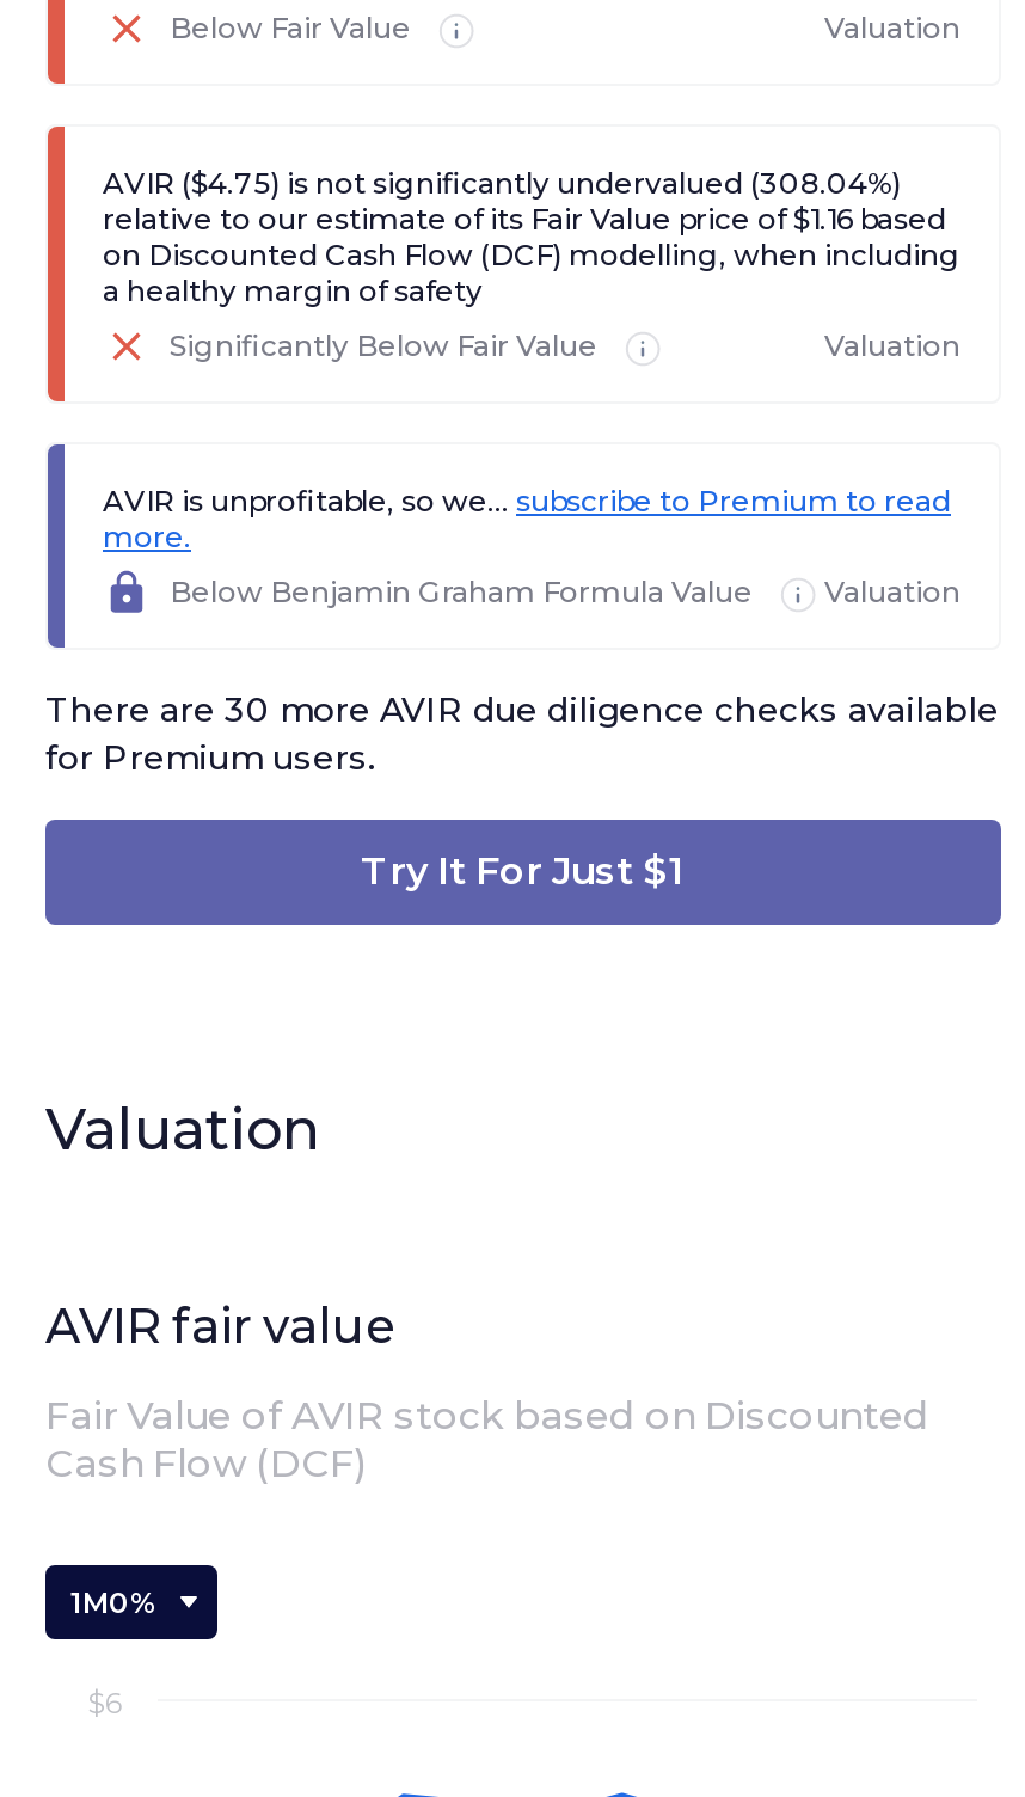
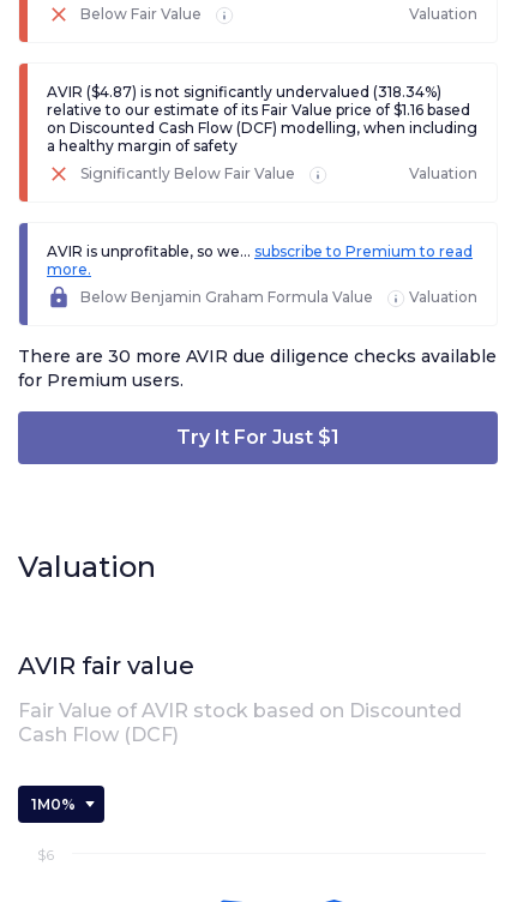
- AVIR ($4.75) is not significantly undervalued (308.04%)
+ AVIR ($4.87) is not significantly undervalued (318.34%)
